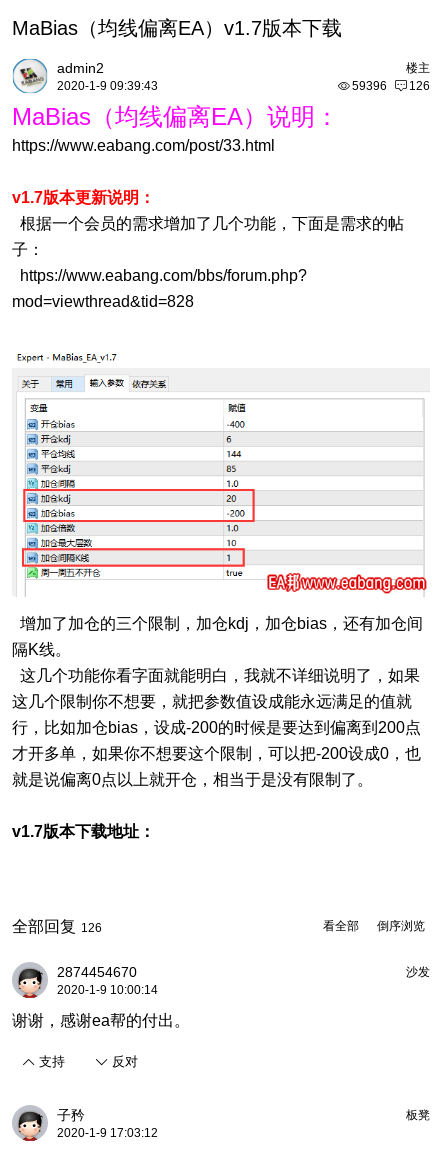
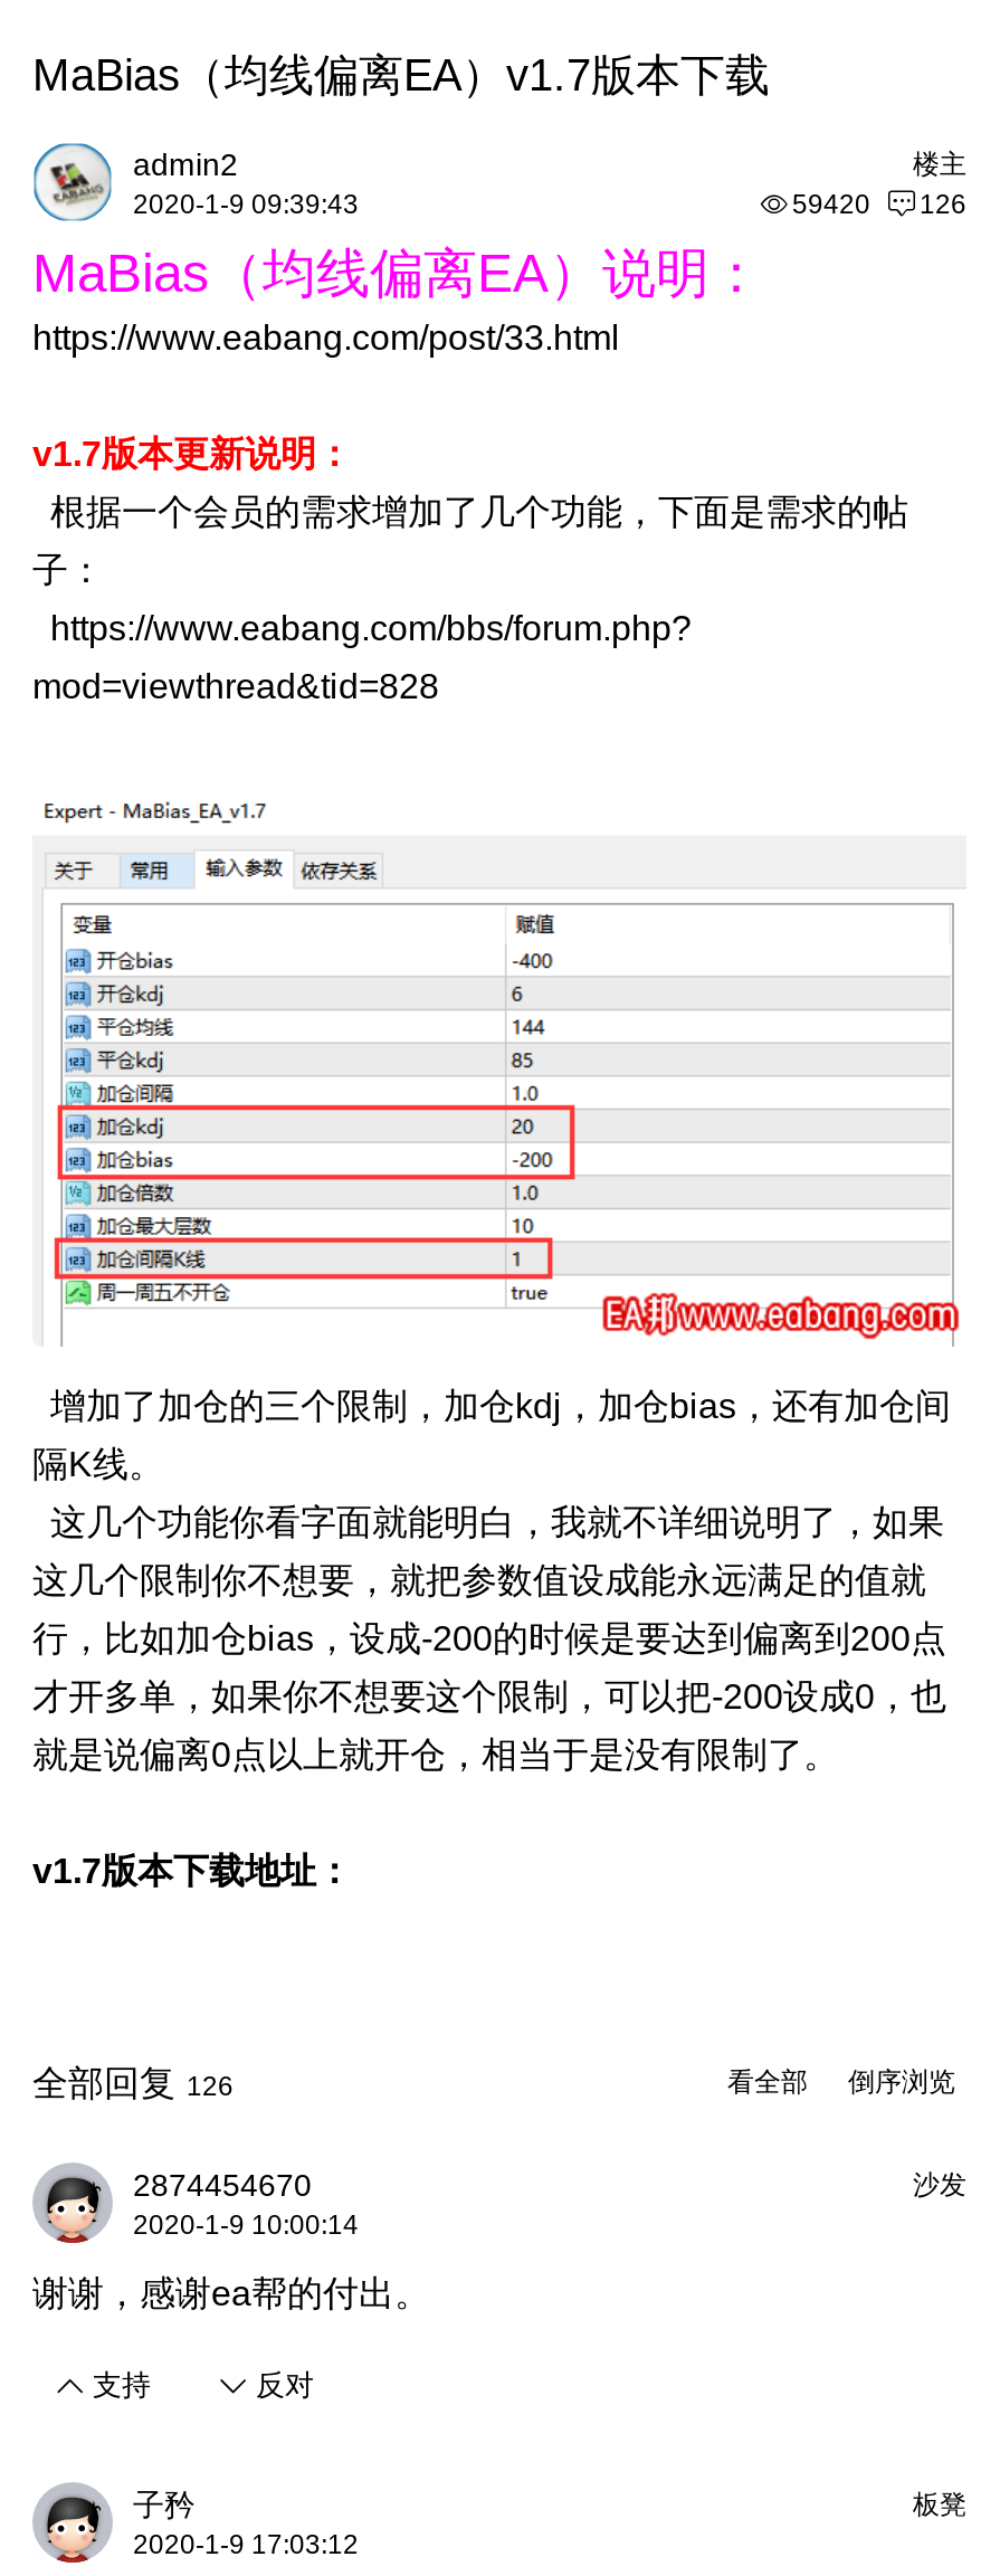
- 59396 126
+ 59420 126
